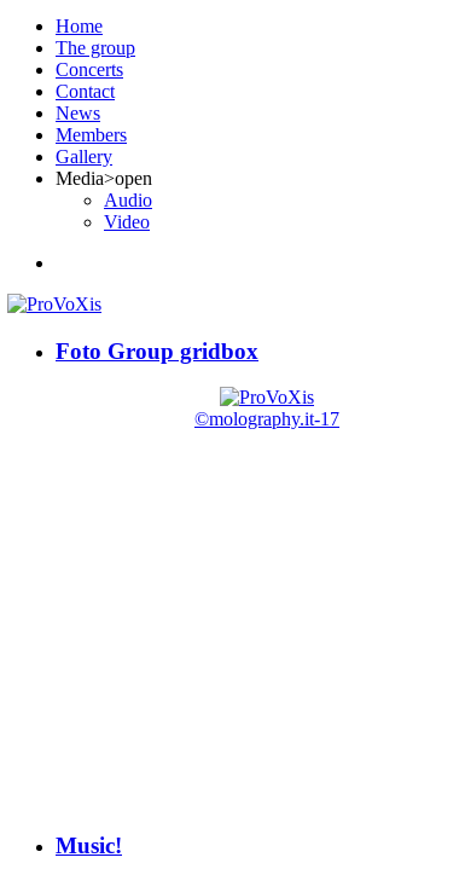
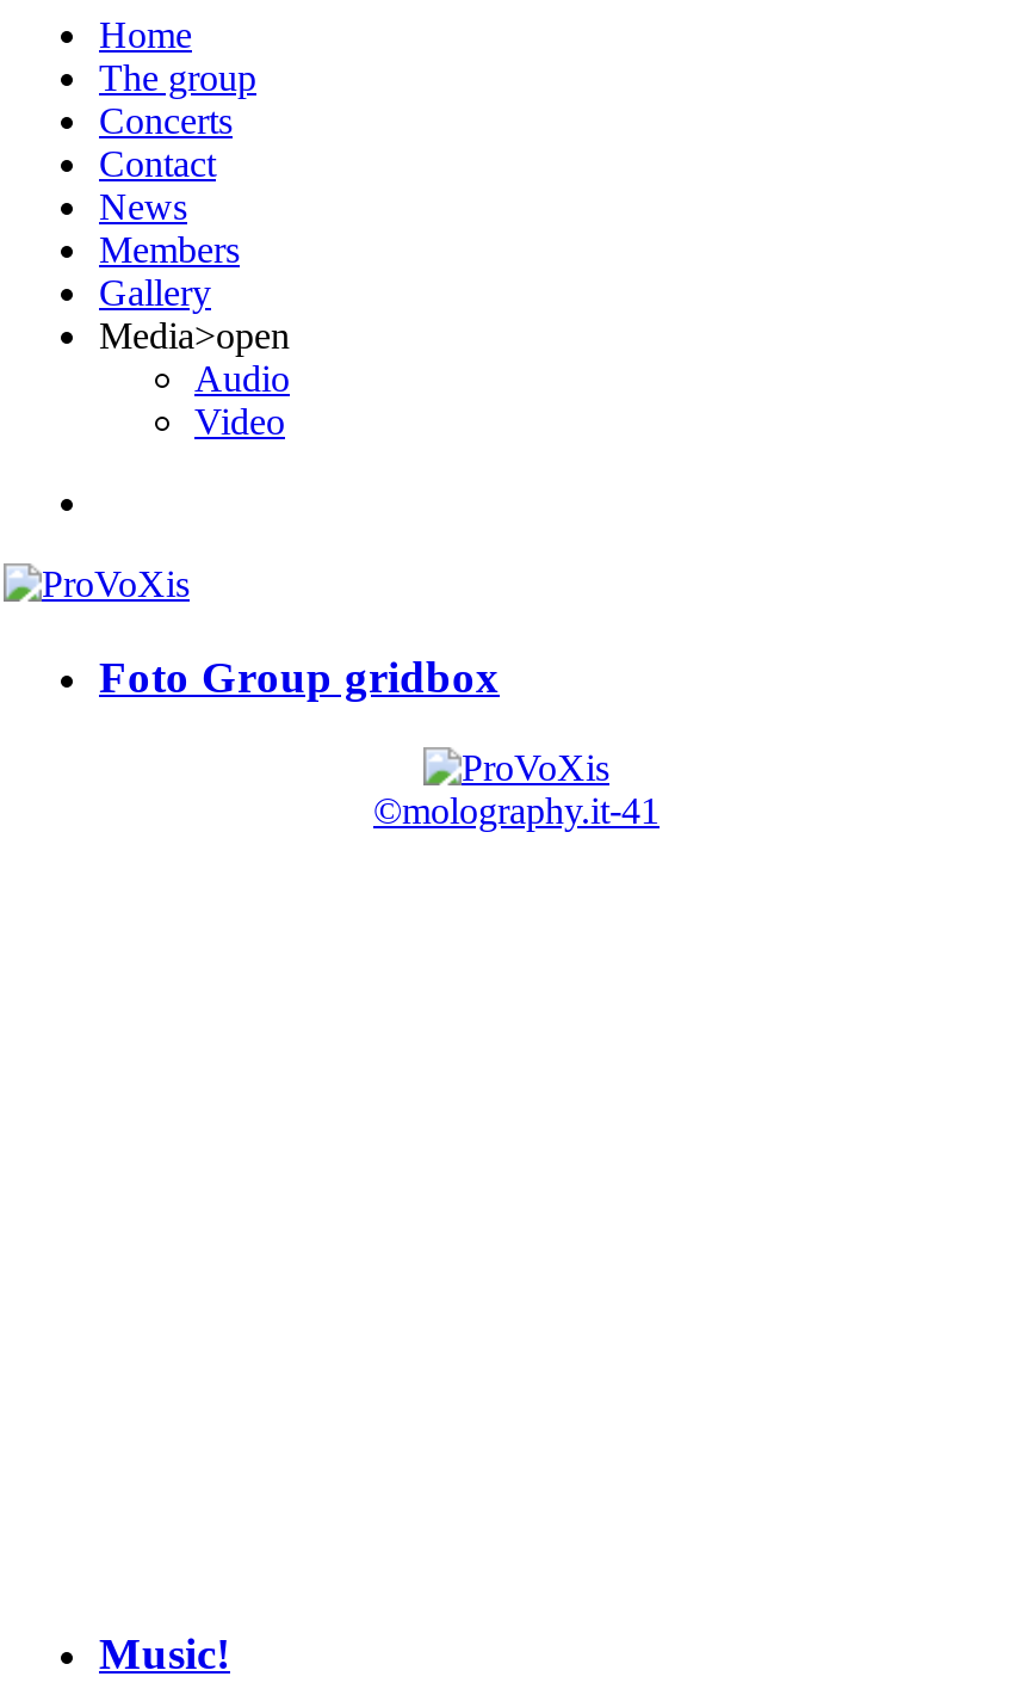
- ©molography.it-17
+ ©molography.it-41
